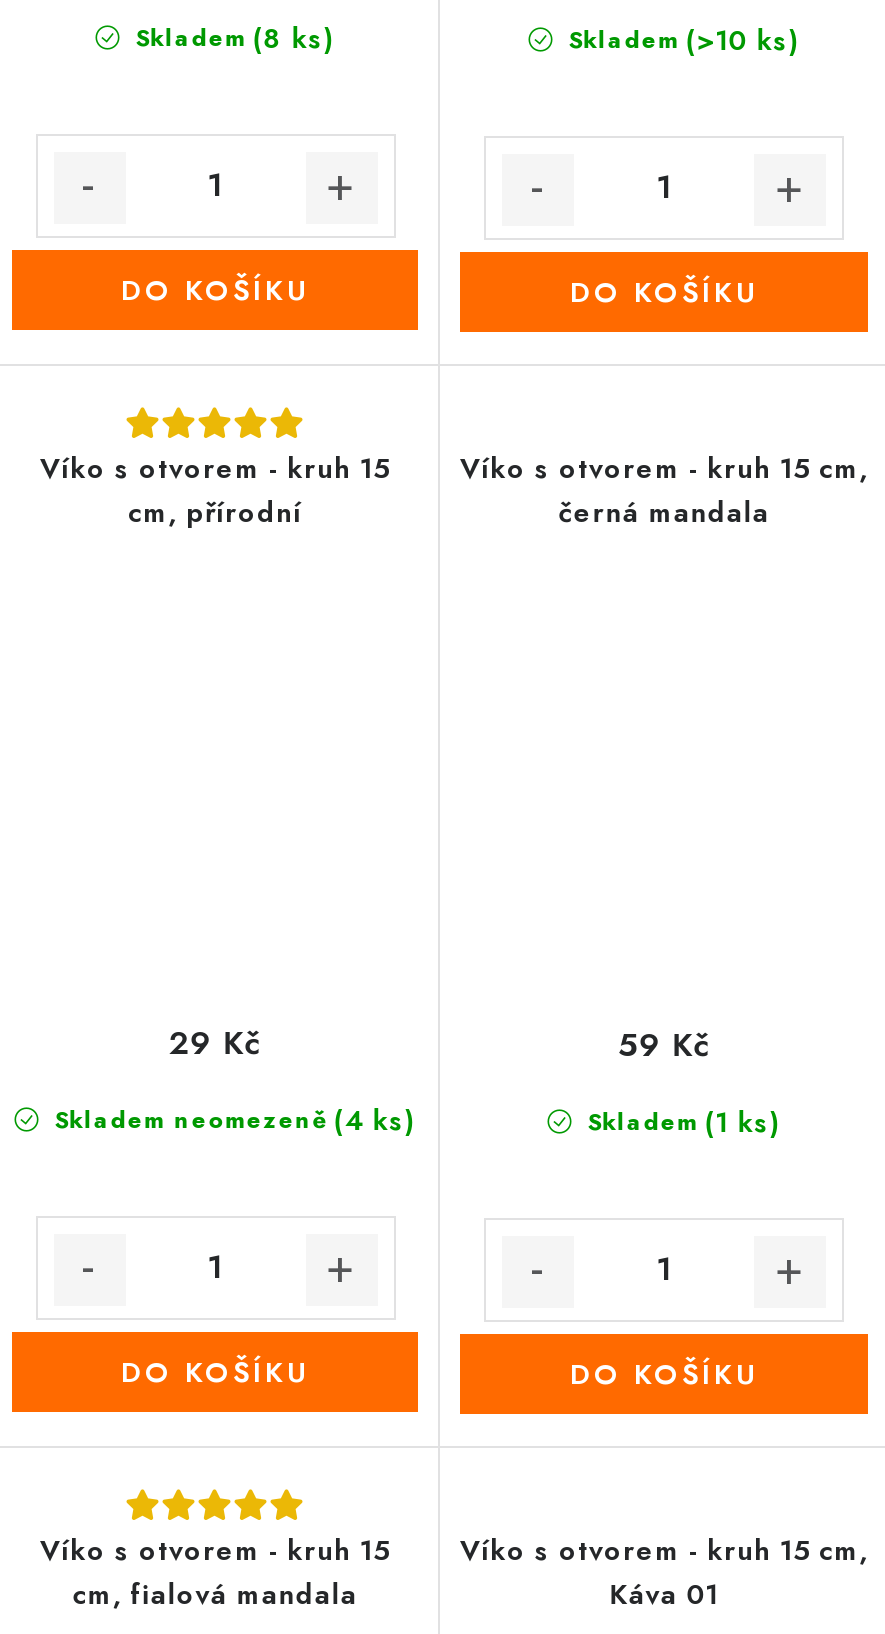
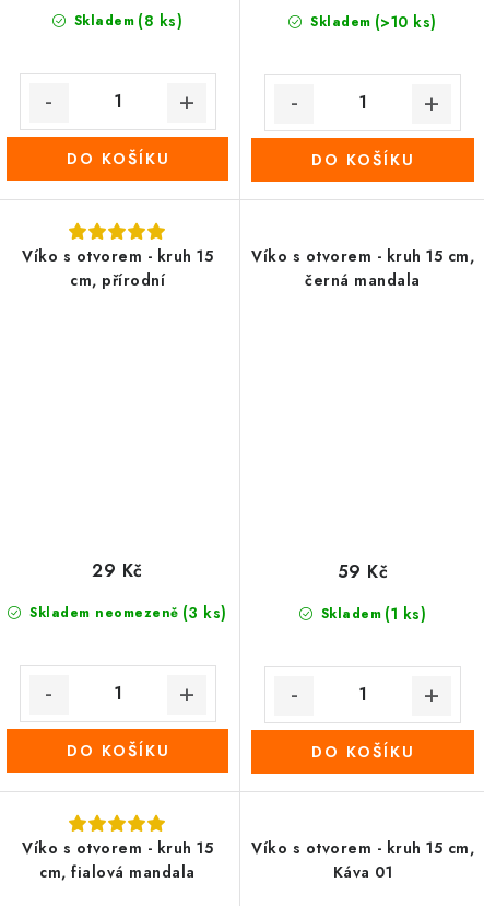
- Skladem neomezeně (4 ks)
+ Skladem neomezeně (3 ks)
